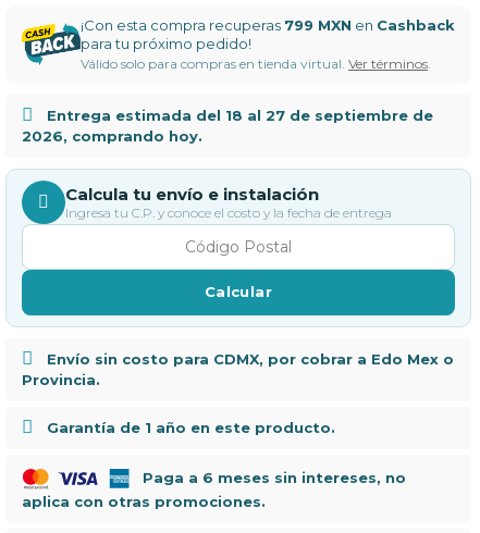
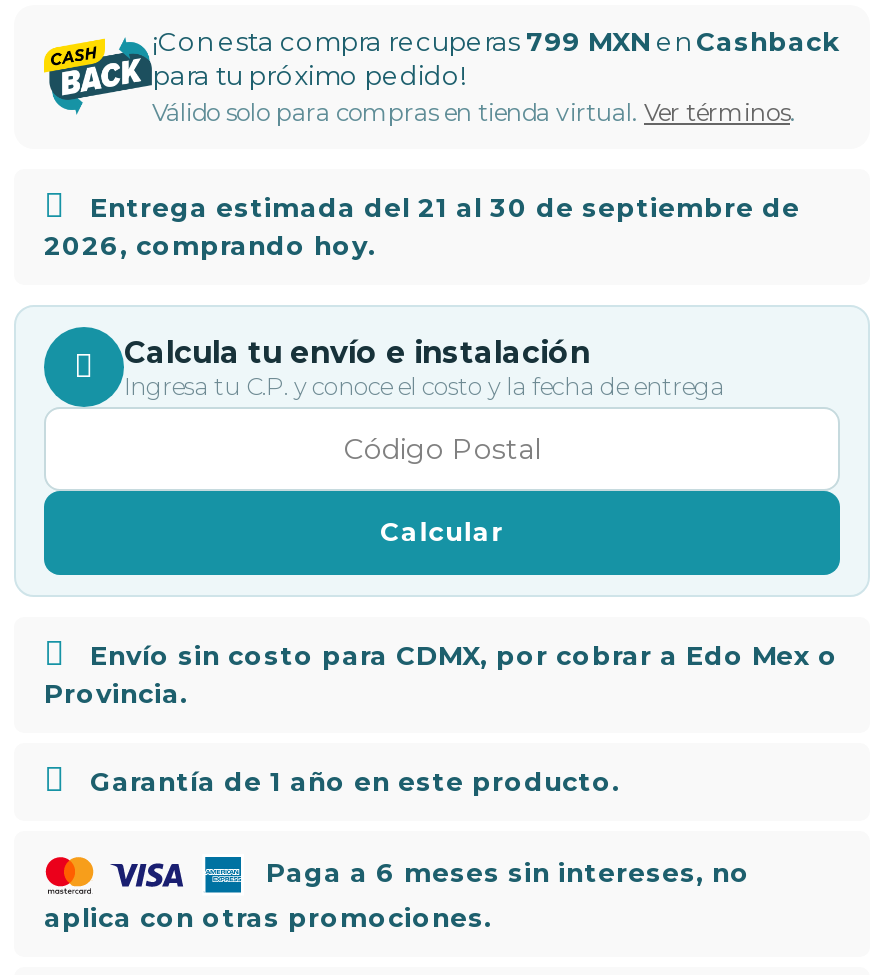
- Entrega estimada del 18 al 27 de septiembre de
+ Entrega estimada del 21 al 30 de septiembre de
